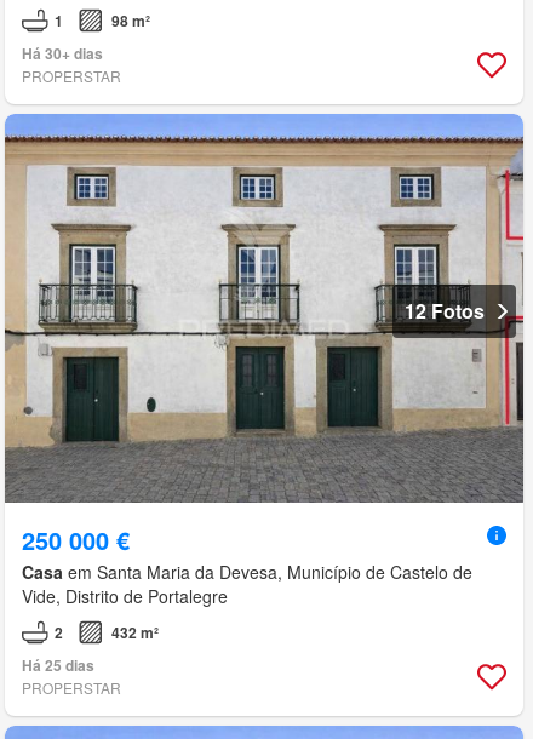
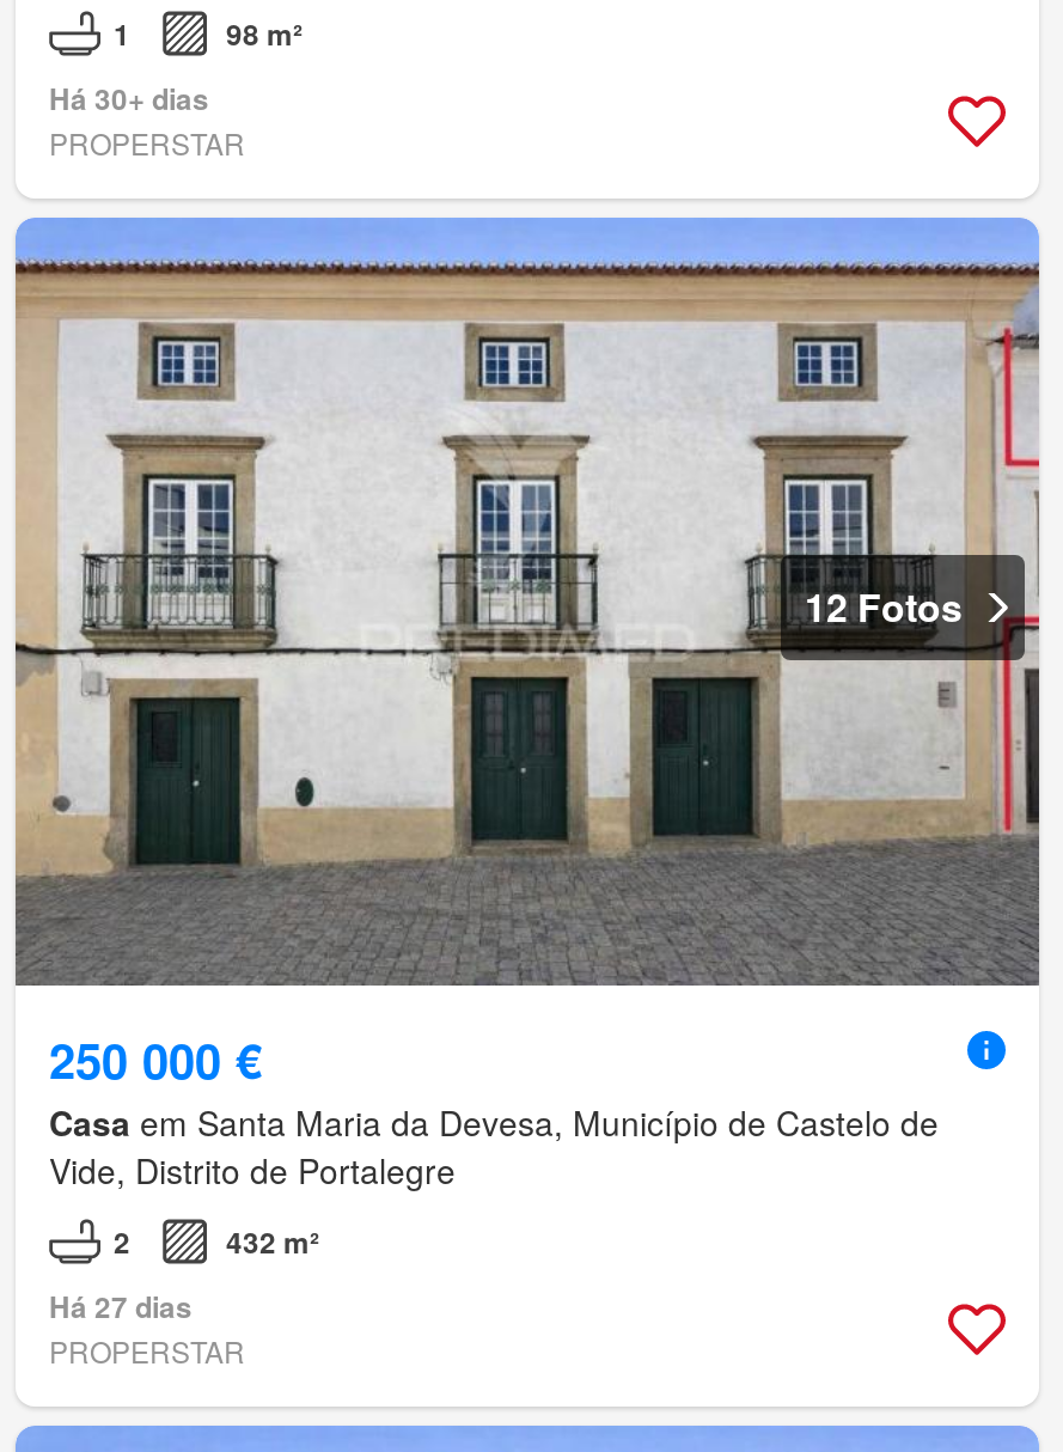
- Há 25 dias
+ Há 27 dias
